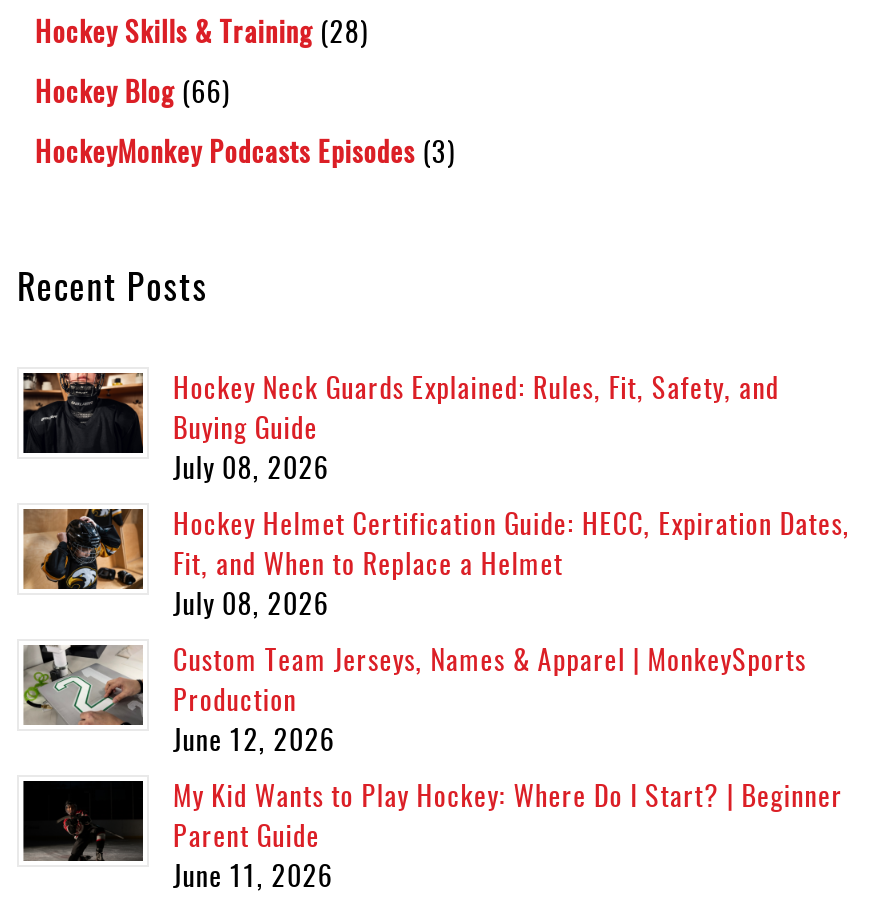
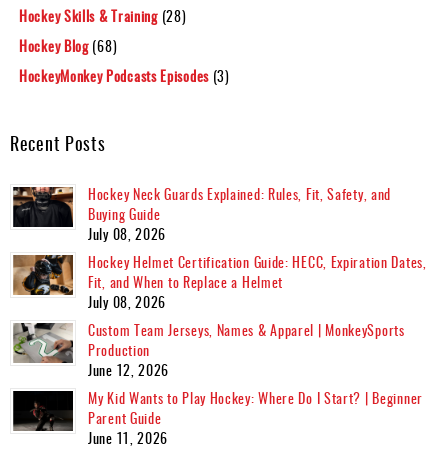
- Hockey Blog (66)
+ Hockey Blog (68)
